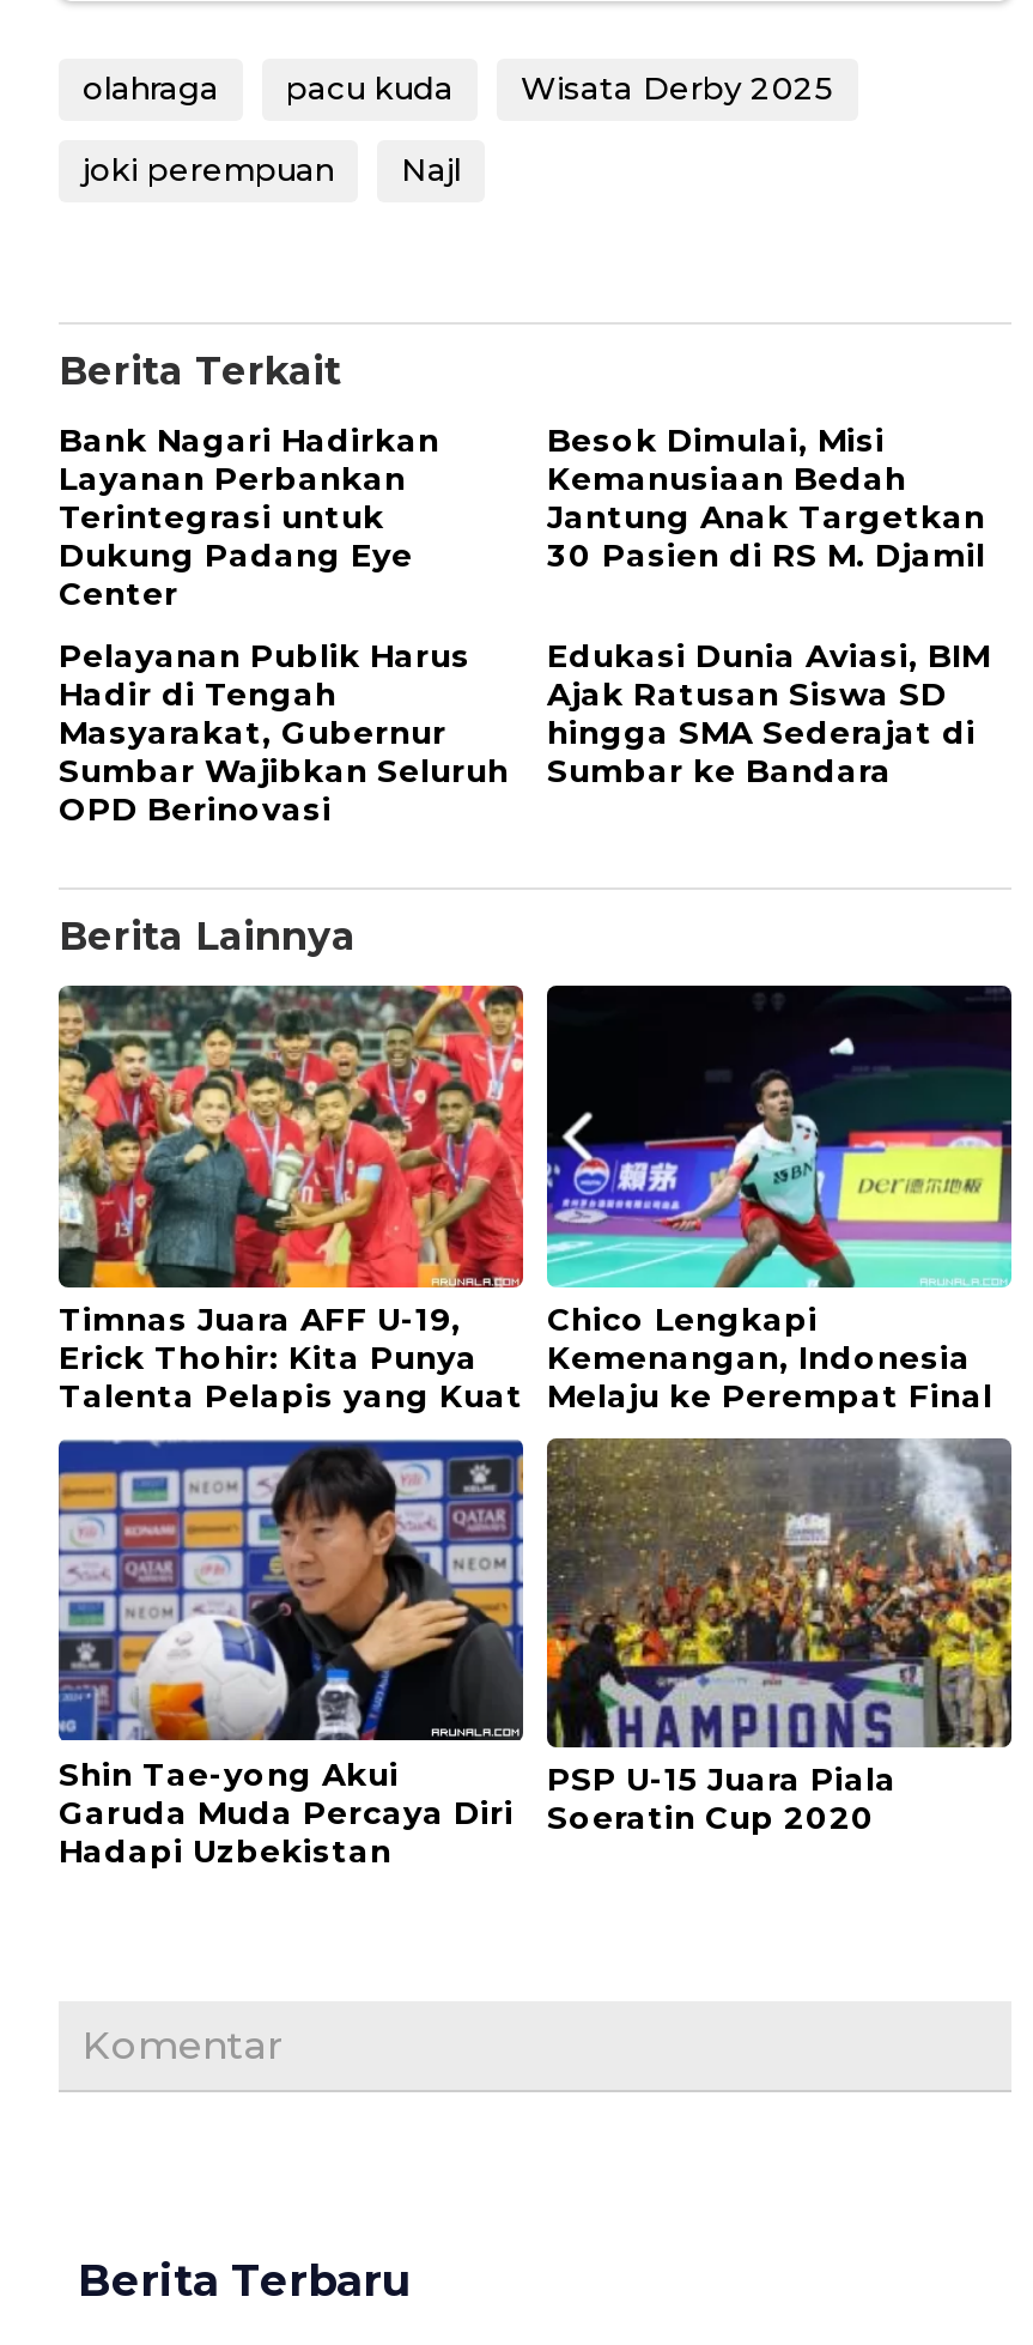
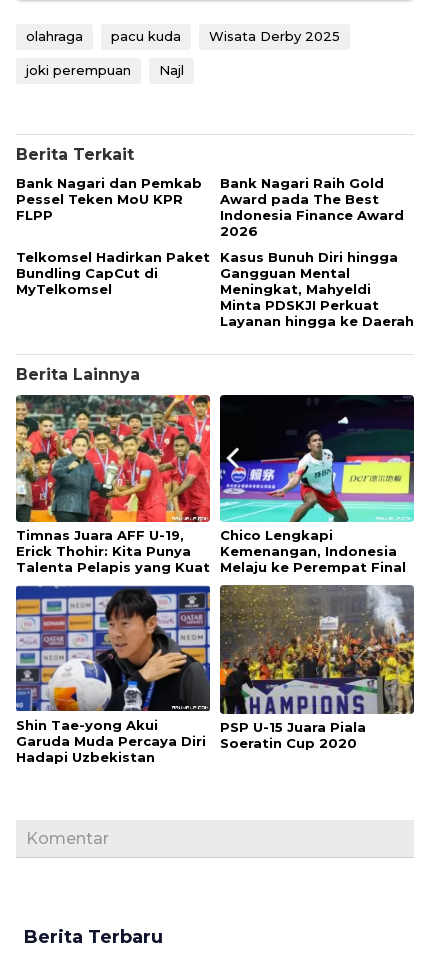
- Bank Nagari Hadirkan
- Layanan Perbankan
- Terintegrasi untuk
- Dukung Padang Eye
- Center
+ Bank Nagari dan Pemkab
+ Pessel Teken MoU KPR
+ FLPP

- Besok Dimulai, Misi
- Kemanusiaan Bedah
- Jantung Anak Targetkan
- 30 Pasien di RS M. Djamil
+ Bank Nagari Raih Gold
+ Award pada The Best
+ Indonesia Finance Award
+ 2026

- Pelayanan Publik Harus
- Hadir di Tengah
- Masyarakat, Gubernur
- Sumbar Wajibkan Seluruh
- OPD Berinovasi
+ Telkomsel Hadirkan Paket
+ Bundling CapCut di
+ MyTelkomsel

- Edukasi Dunia Aviasi, BIM
- Ajak Ratusan Siswa SD
- hingga SMA Sederajat di
- Sumbar ke Bandara
+ Kasus Bunuh Diri hingga
+ Gangguan Mental
+ Meningkat, Mahyeldi
+ Minta PDSKJI Perkuat
+ Layanan hingga ke Daerah
